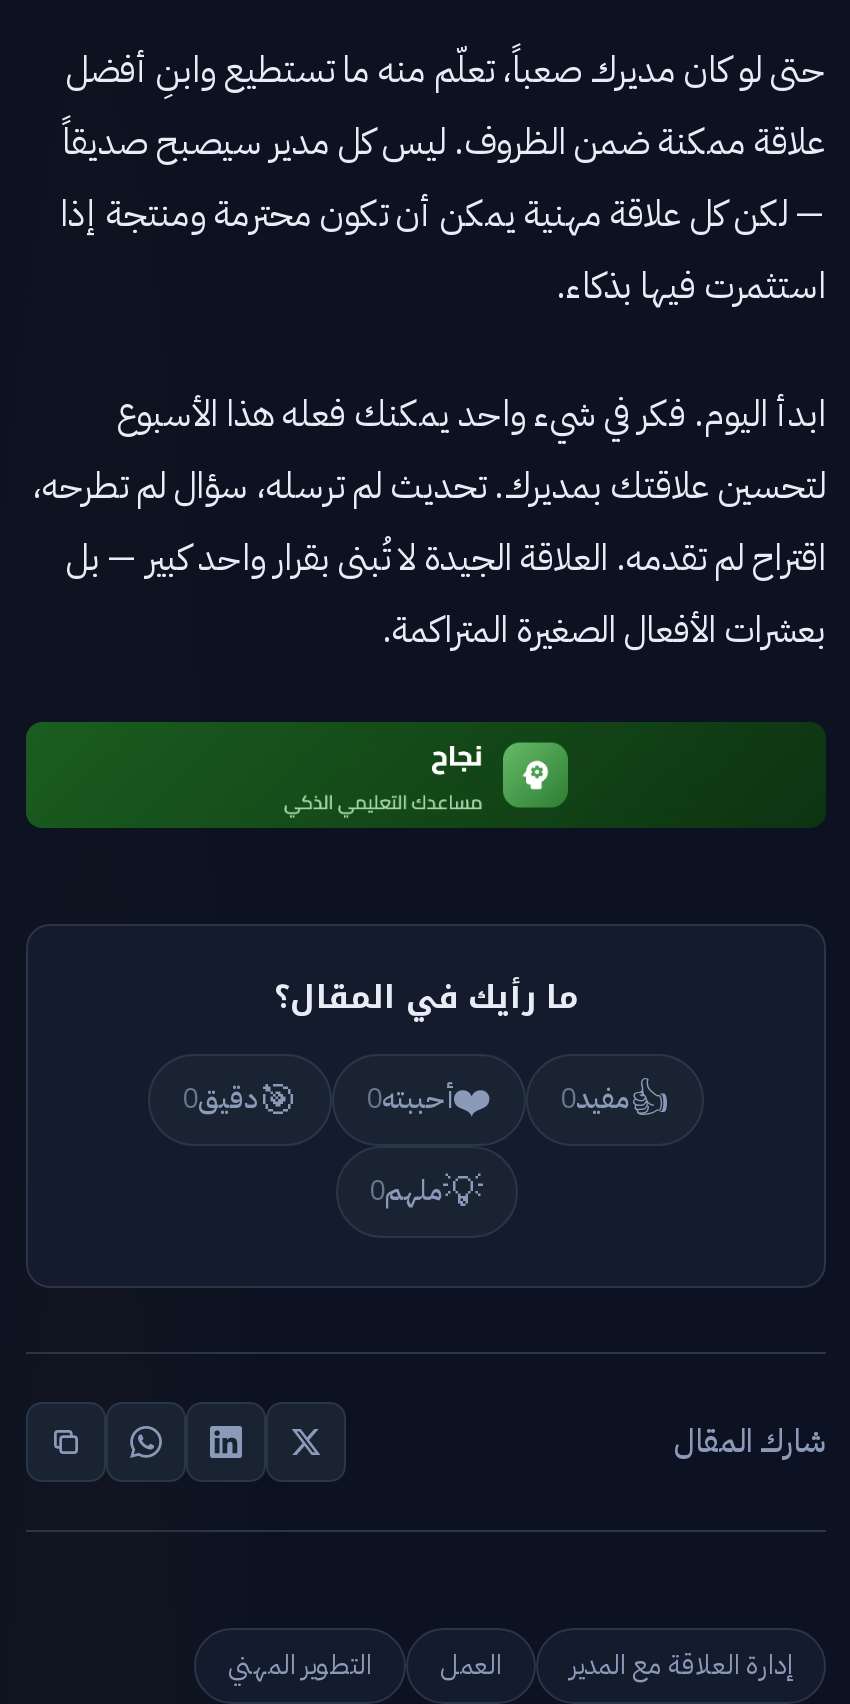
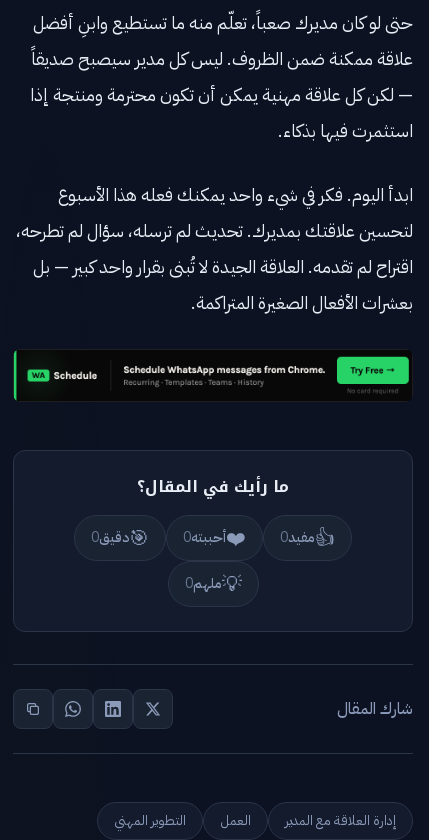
- [image]
+ [image]
